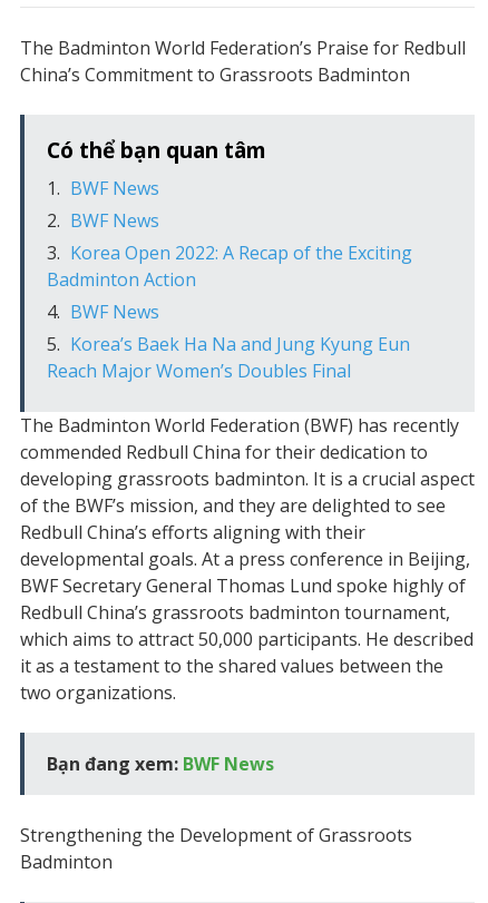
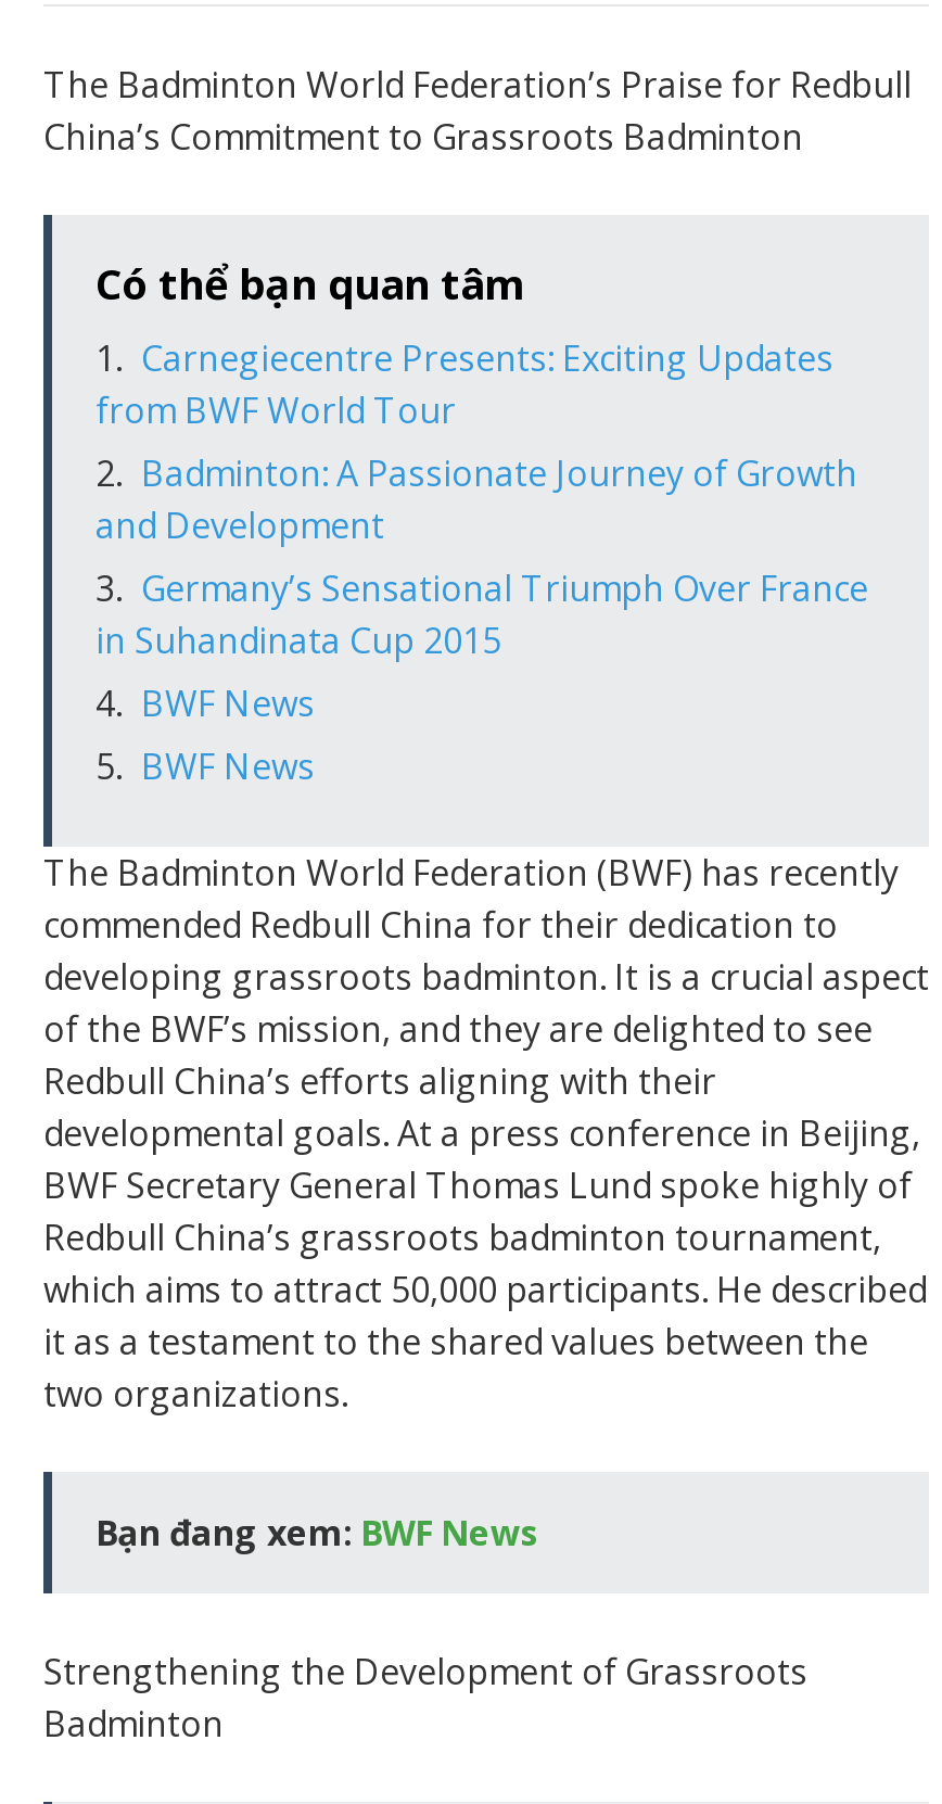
+ Carnegiecentre Presents: Exciting Updates
+ from BWF World Tour
+ Badminton: A Passionate Journey of Growth
+ and Development
+ Germany’s Sensational Triumph Over France
+ in Suhandinata Cup 2015

moved down: BWF News | BWF News

- Korea Open 2022: A Recap of the Exciting
- Badminton Action
- BWF News
- Korea’s Baek Ha Na and Jung Kyung Eun
- Reach Major Women’s Doubles Final
